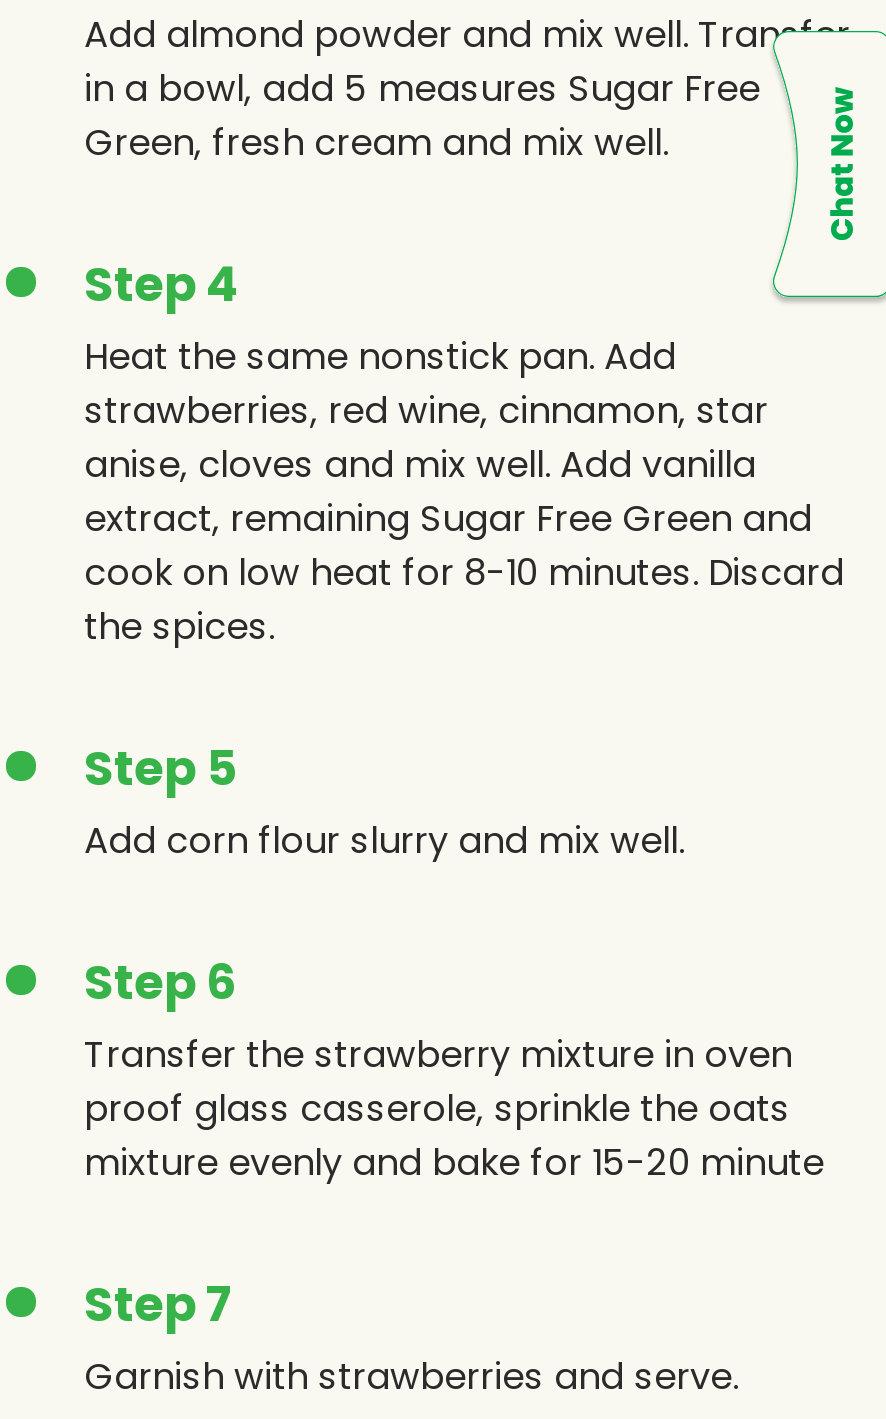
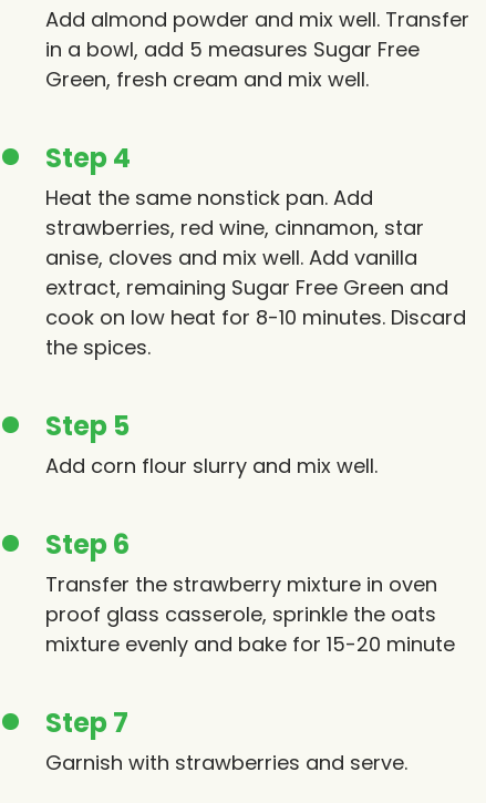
- [image]
